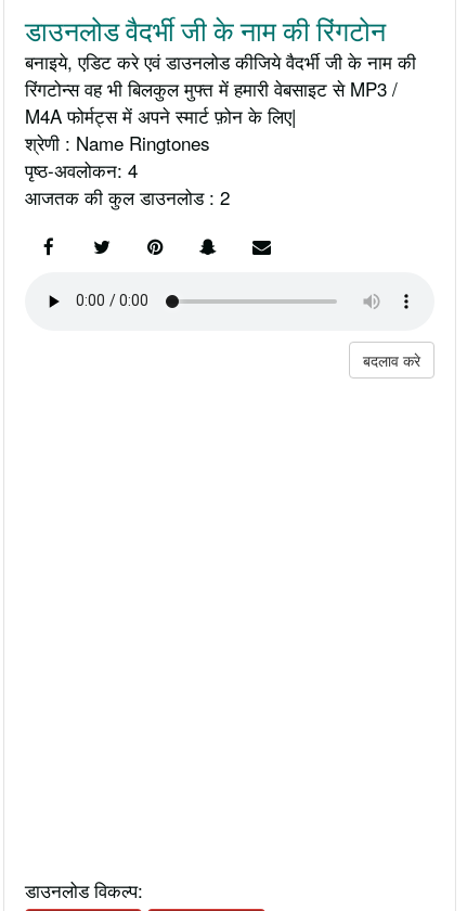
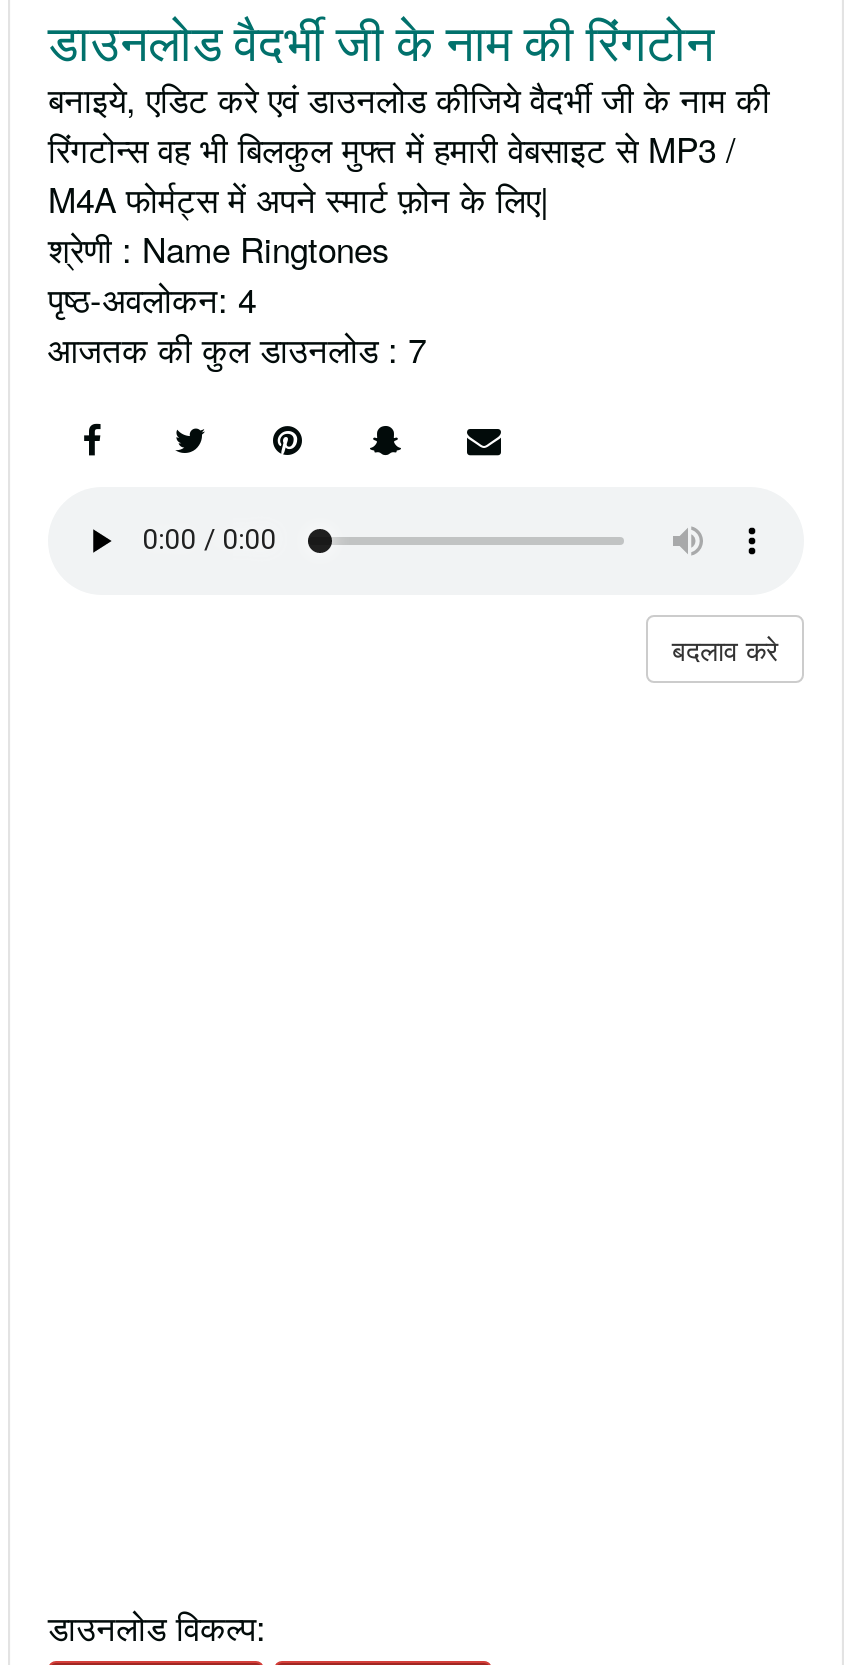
- आजतक की कुल डाउनलोड : 2
+ आजतक की कुल डाउनलोड : 7
